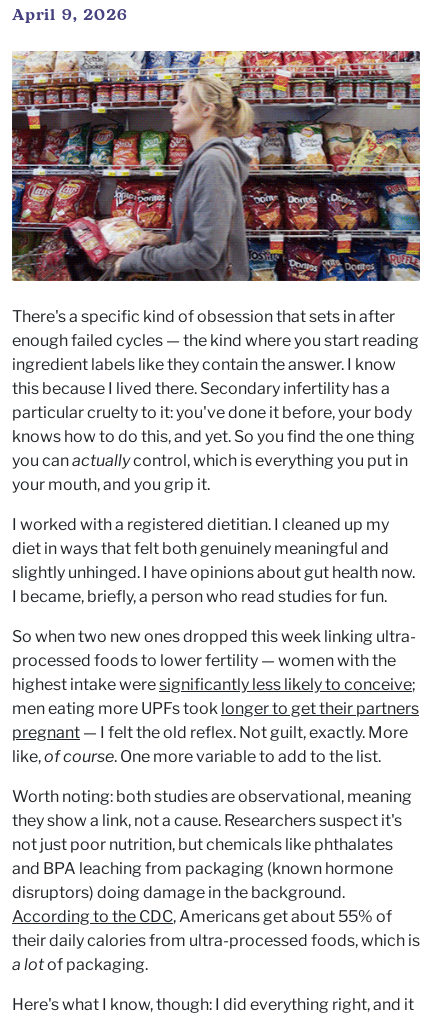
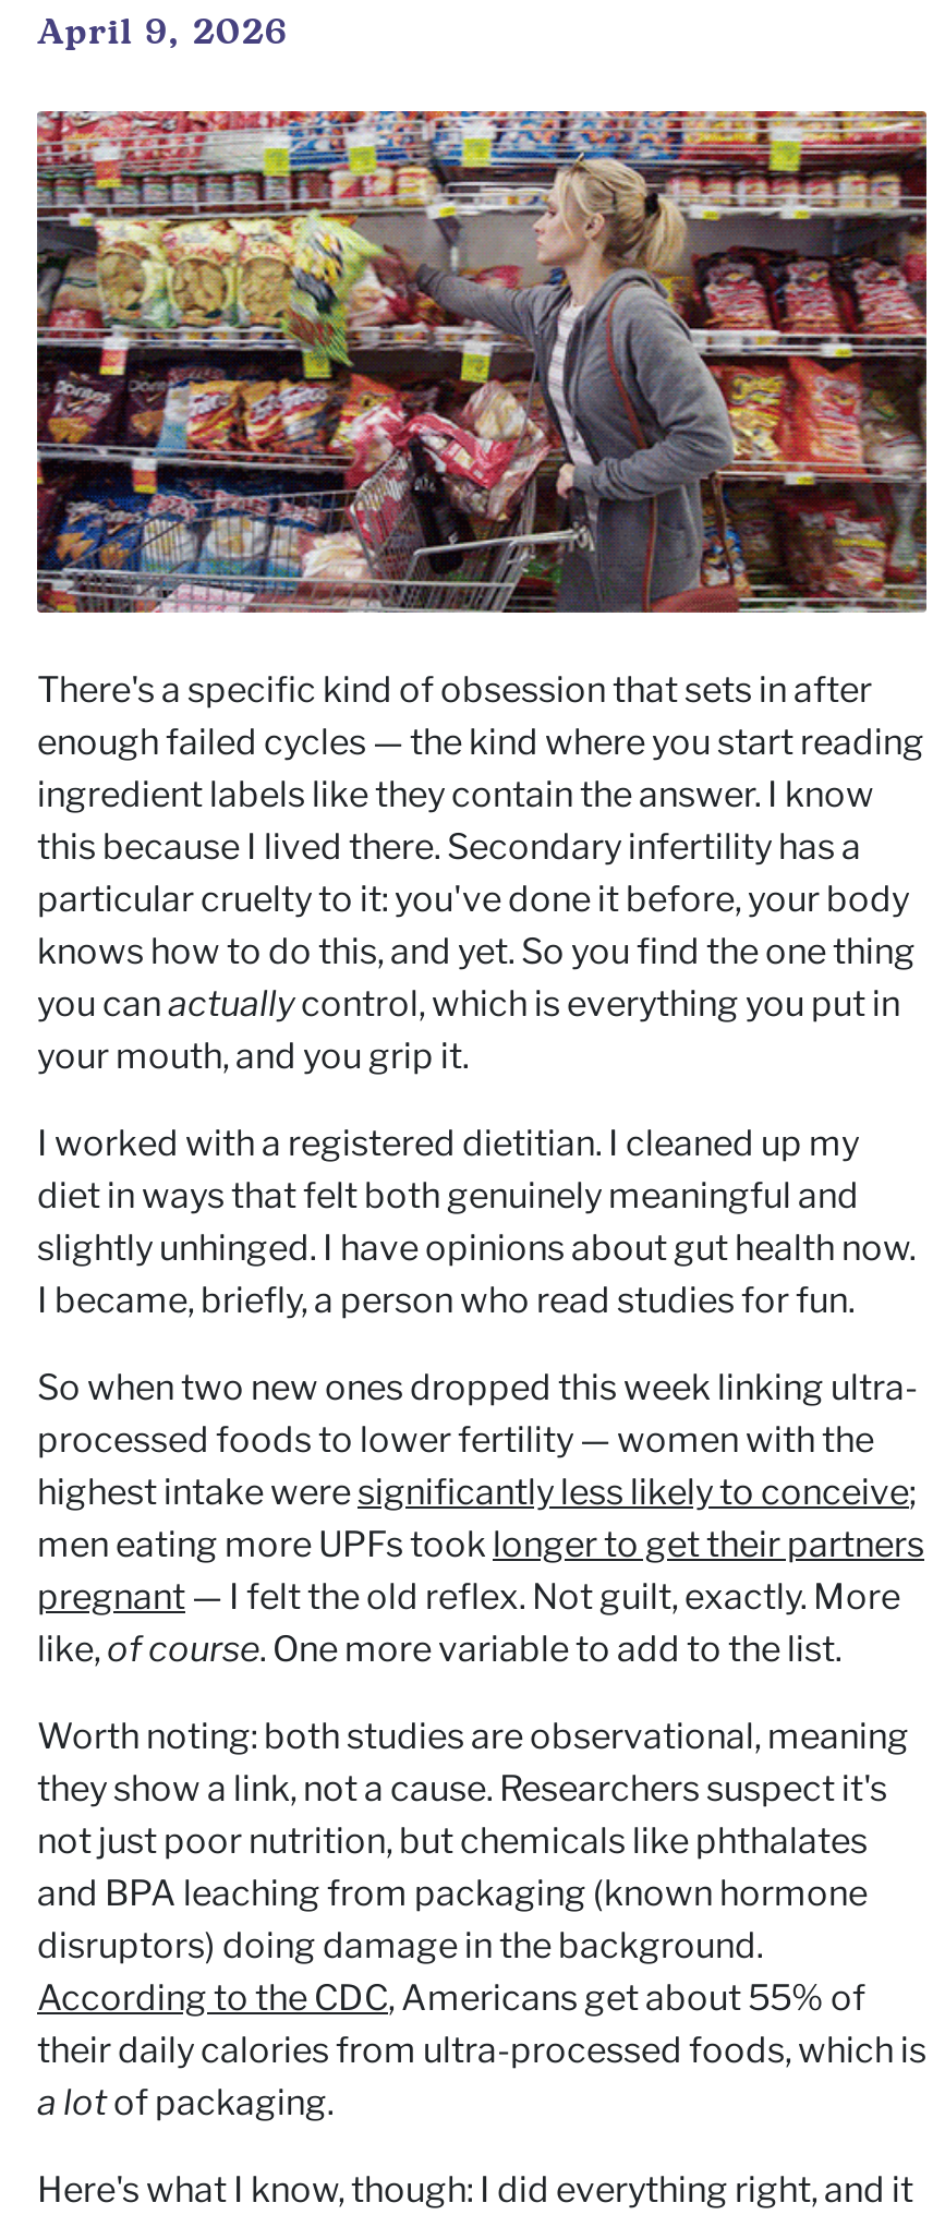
- [image]
+ [image]
